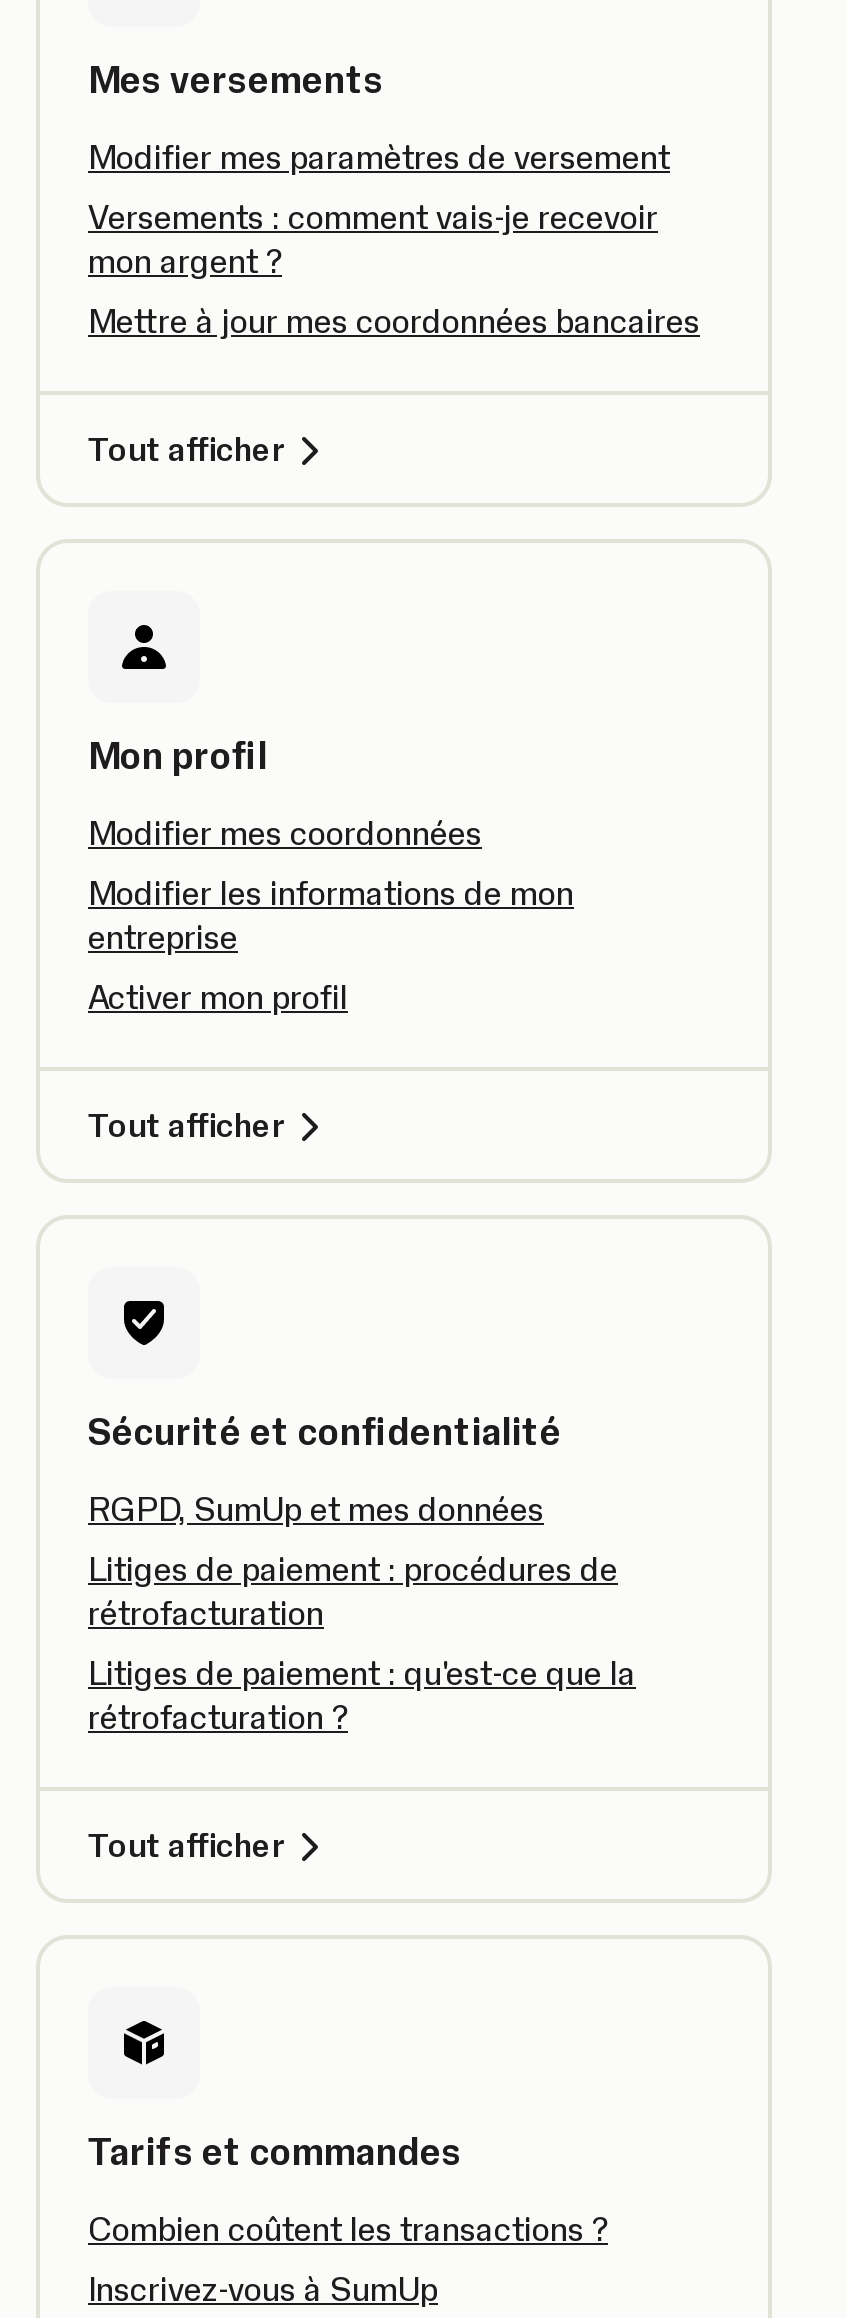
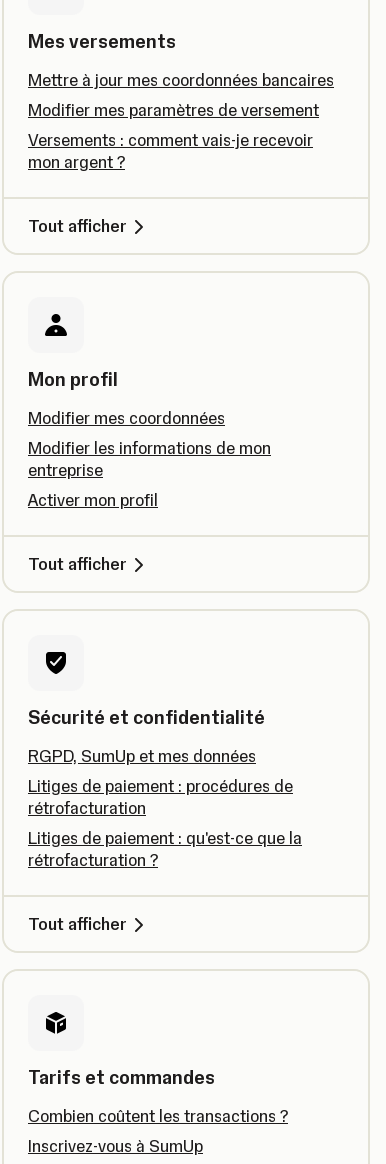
moved down: Modifier mes paramètres de versement | Versements : comment vais-je recevoir | mon argent ?

moved up: Mettre à jour mes coordonnées bancaires
